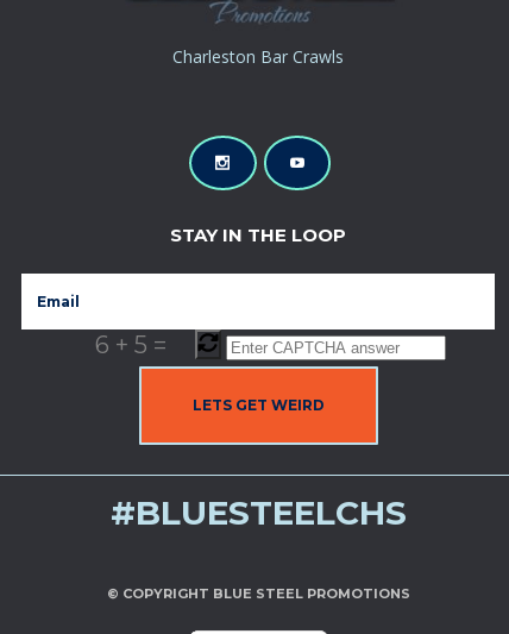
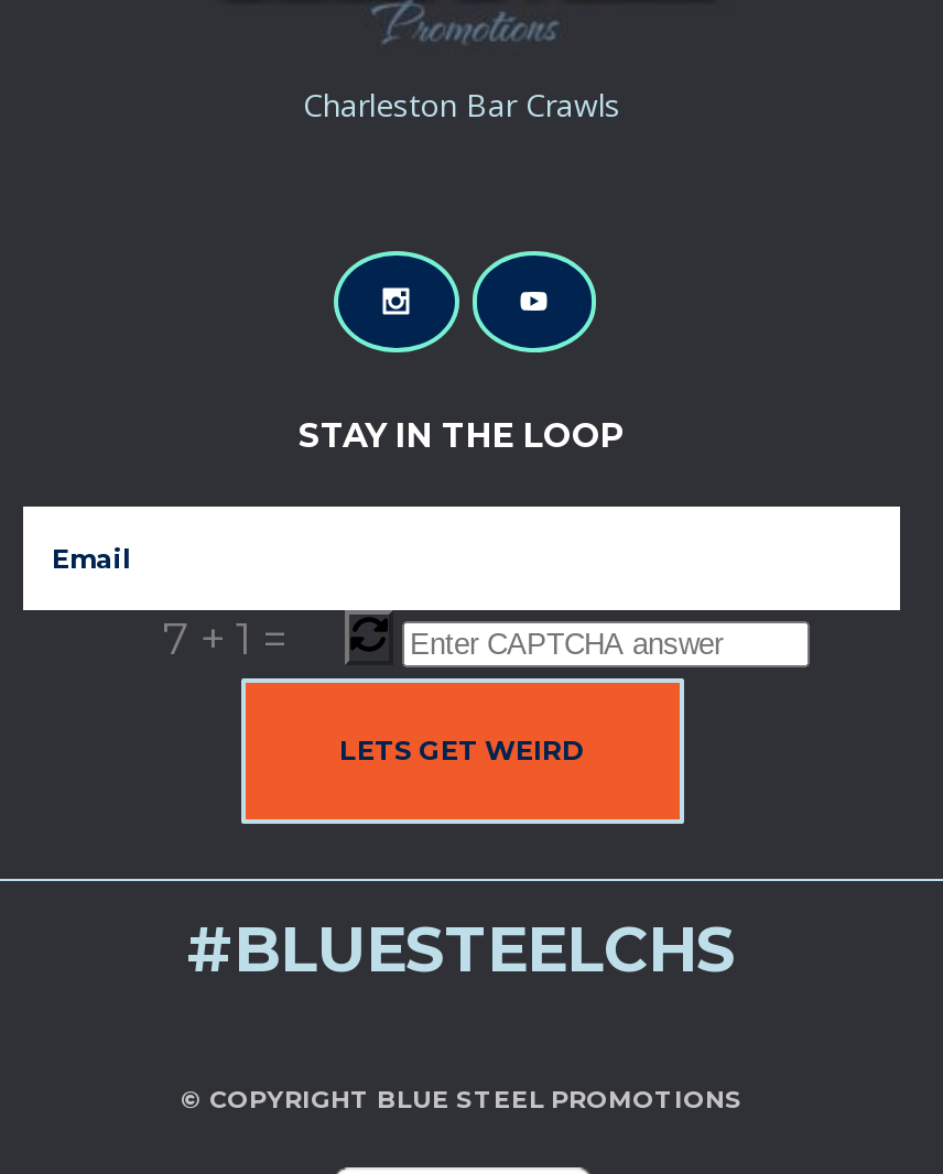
- 6 + 5 =
+ 7 + 1 =
